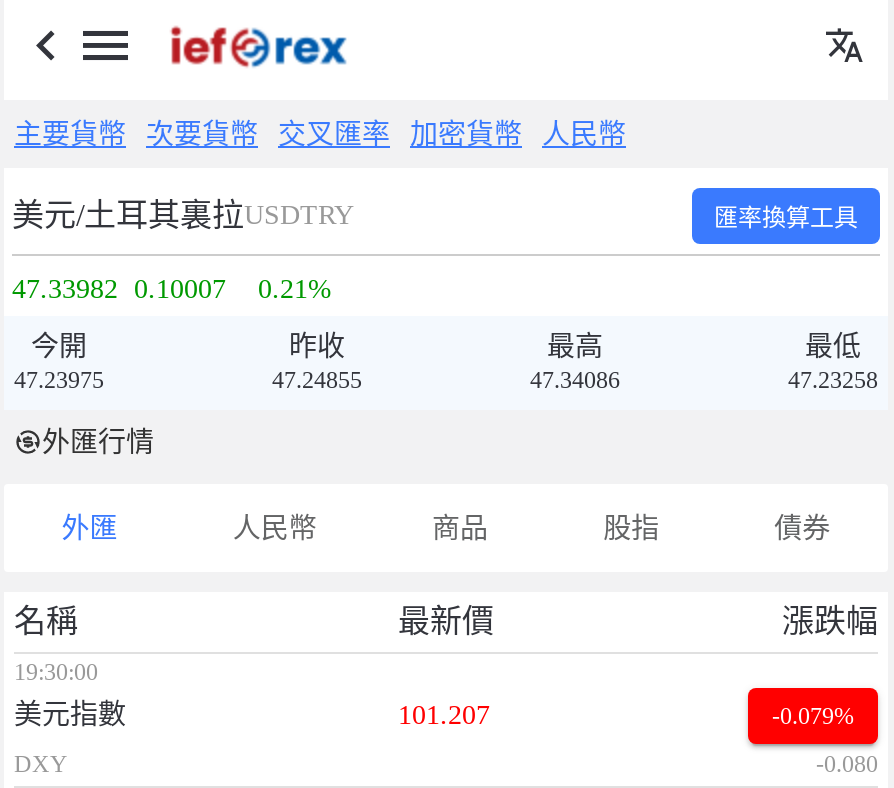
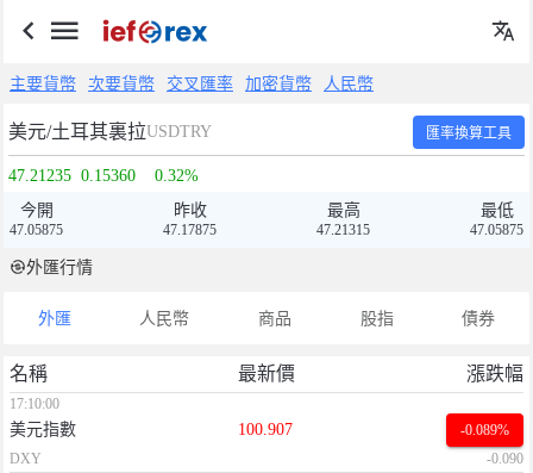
- 47.33982 0.10007
+ 47.21235 0.15360

- 0.21%
+ 0.32%

- 47.23975
+ 47.05875

- 47.24855
+ 47.17875

- 47.34086
+ 47.21315

- 47.23258
+ 47.05875

- 19:30:00
+ 17:10:00

- 101.207
+ 100.907

- -0.079%
+ -0.089%

- -0.080
+ -0.090
